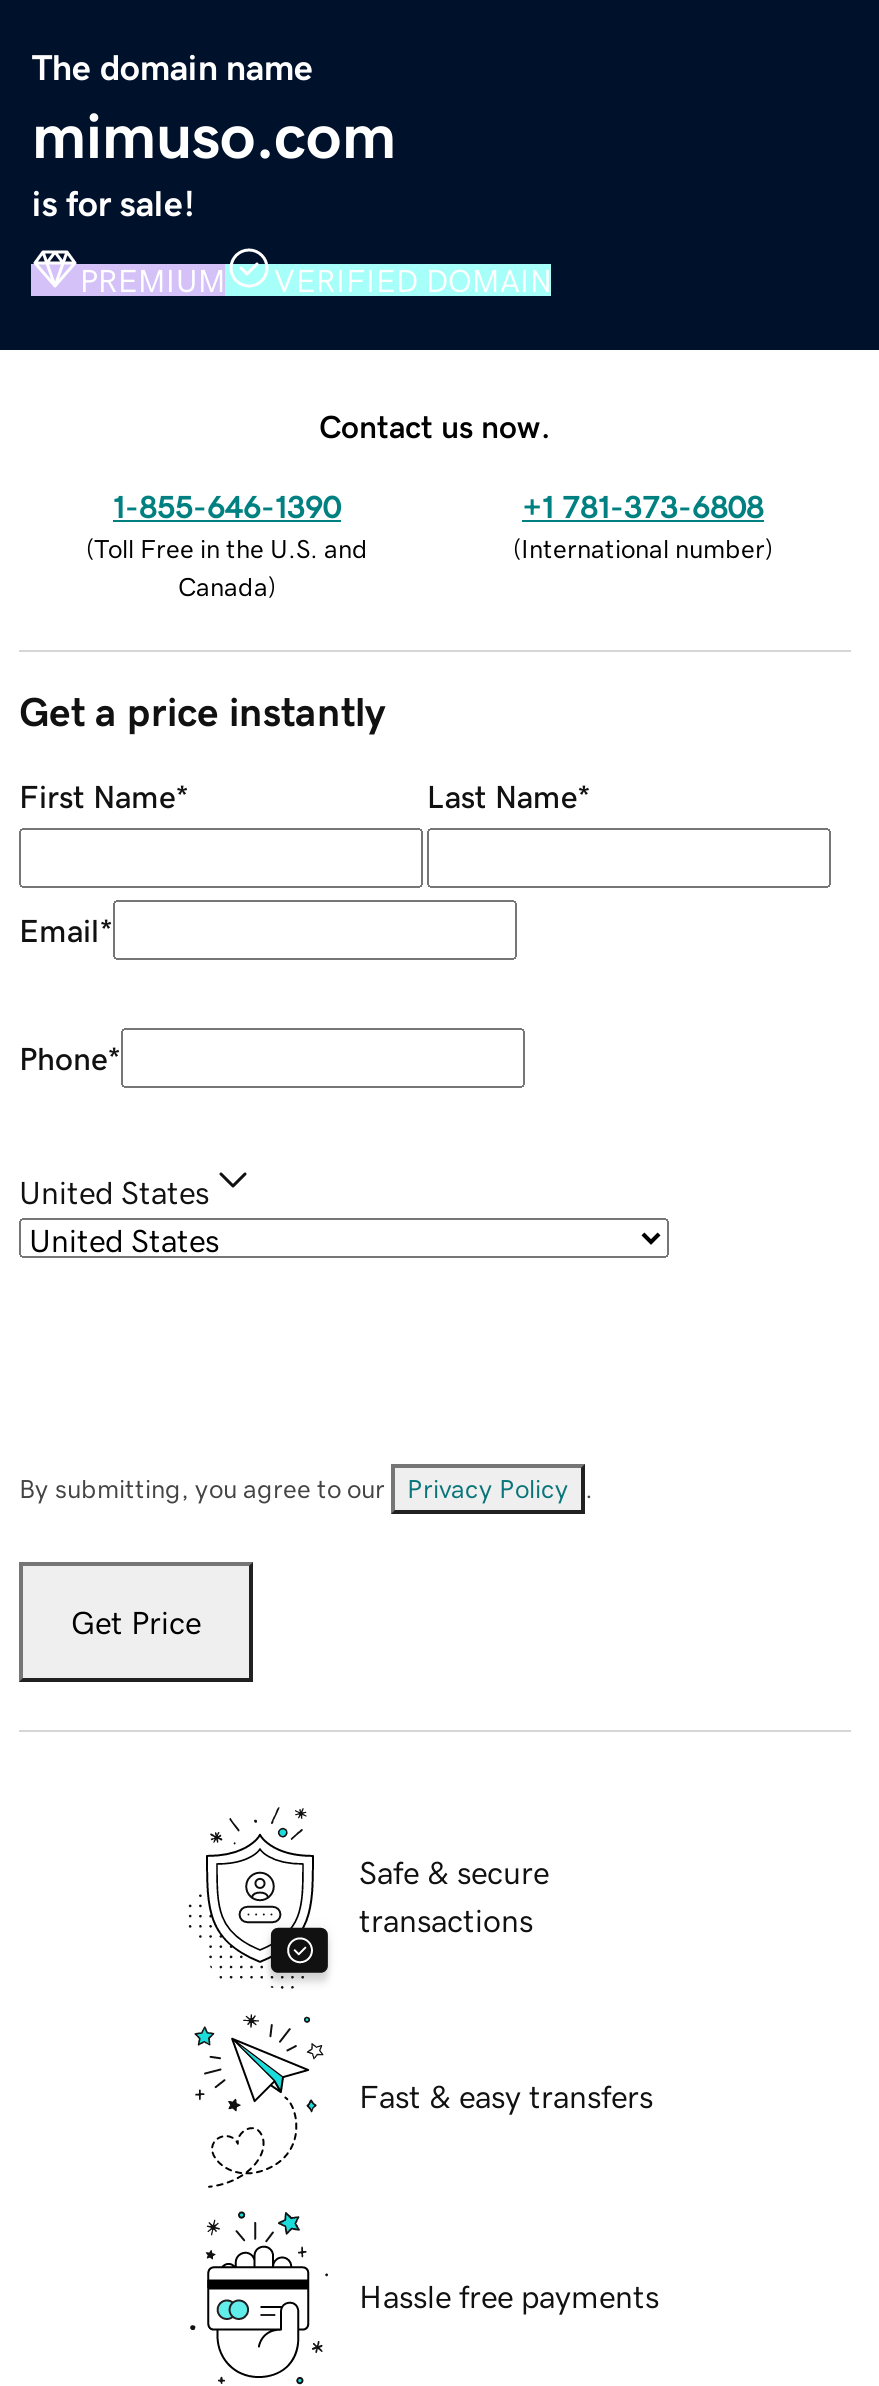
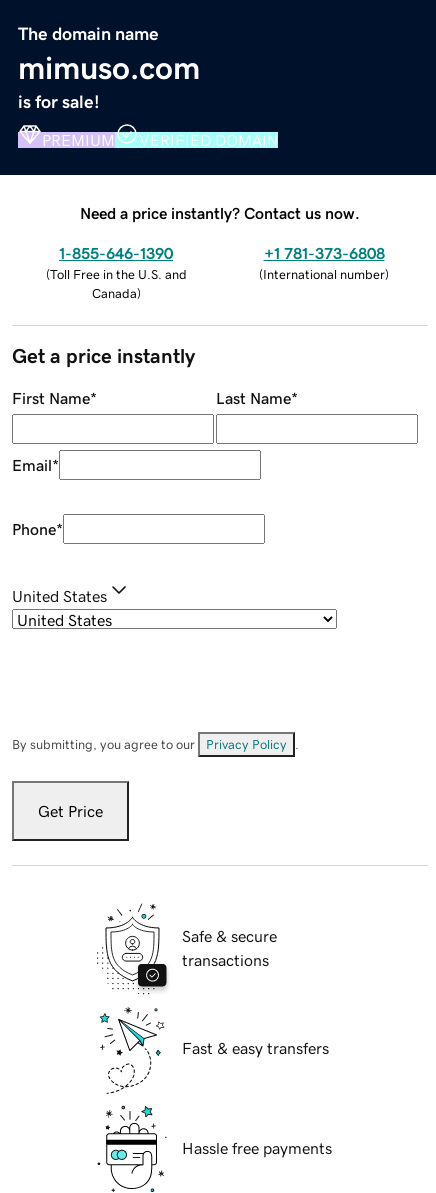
- Contact us now.
+ Need a price instantly? Contact us now.
